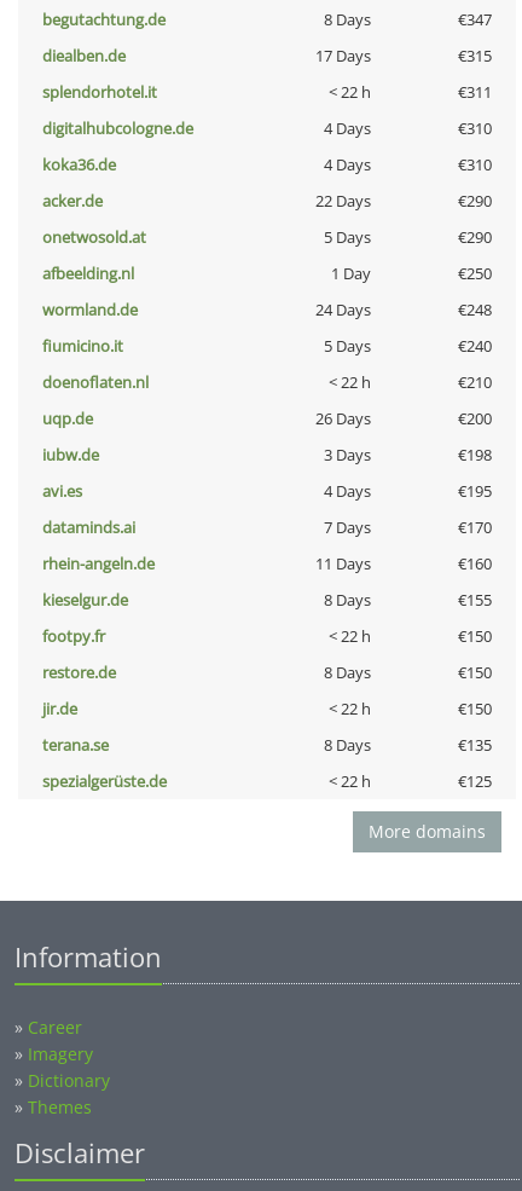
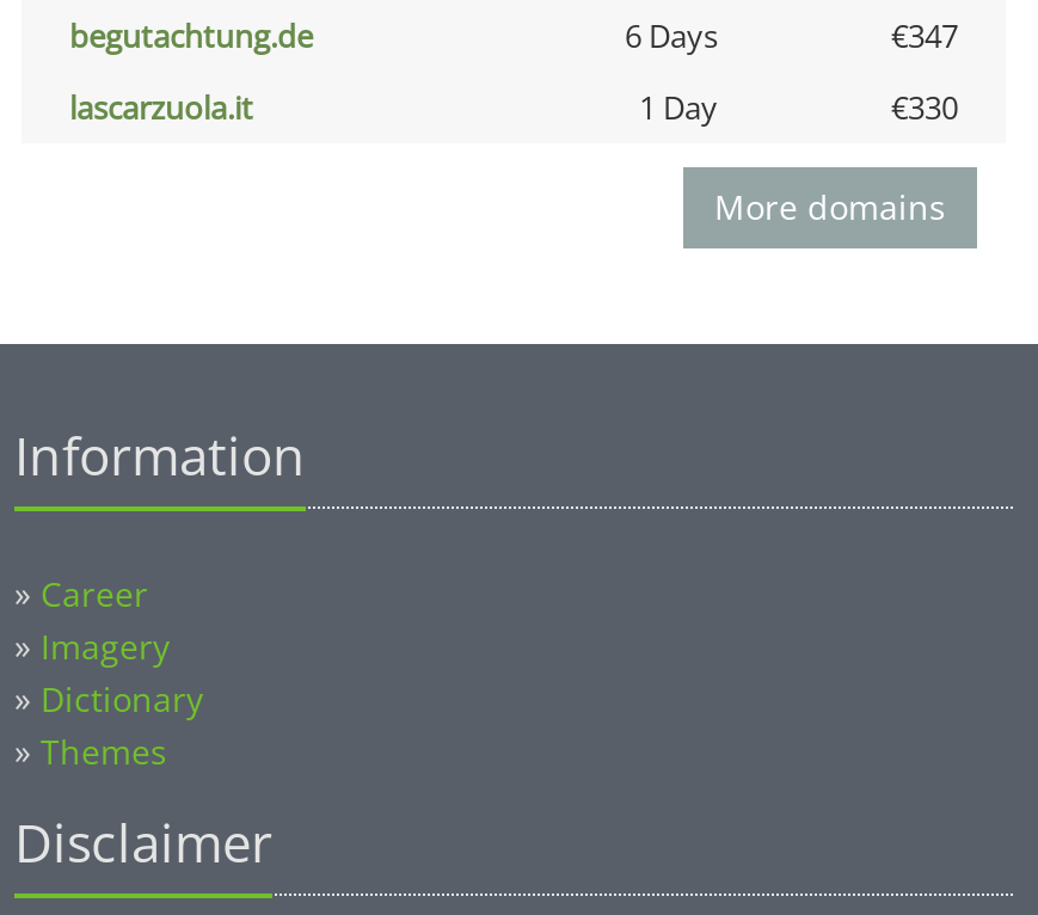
- 8 Days
+ 6 Days

- diealben.de
- 17 Days
- €315
- splendorhotel.it
- < 22 h
- €311
- digitalhubcologne.de
- 4 Days
- €310
- koka36.de
- 4 Days
- €310
- acker.de
- 22 Days
- €290
- onetwosold.at
- 5 Days
- €290
- afbeelding.nl
+ lascarzuola.it

- €250
- wormland.de
- 24 Days
- €248
- fiumicino.it
- 5 Days
- €240
- doenoflaten.nl
- < 22 h
- €210
- uqp.de
- 26 Days
- €200
- iubw.de
- 3 Days
- €198
- avi.es
- 4 Days
- €195
- dataminds.ai
- 7 Days
- €170
- rhein-angeln.de
- 11 Days
- €160
- kieselgur.de
- 8 Days
- €155
- footpy.fr
- < 22 h
- €150
- restore.de
- 8 Days
- €150
- jir.de
- < 22 h
- €150
- terana.se
- 8 Days
- €135
- spezialgerüste.de
- < 22 h
- €125
+ €330
